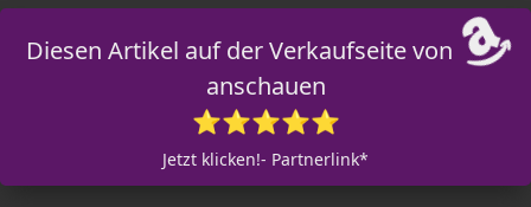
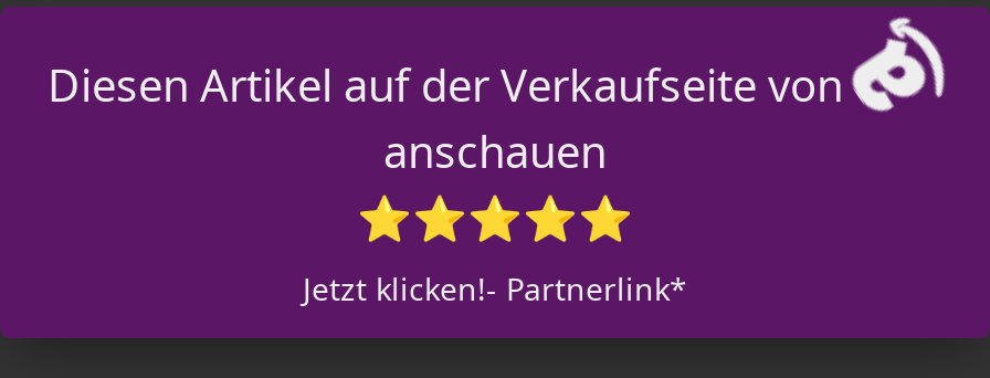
- [image]
+ [image]
